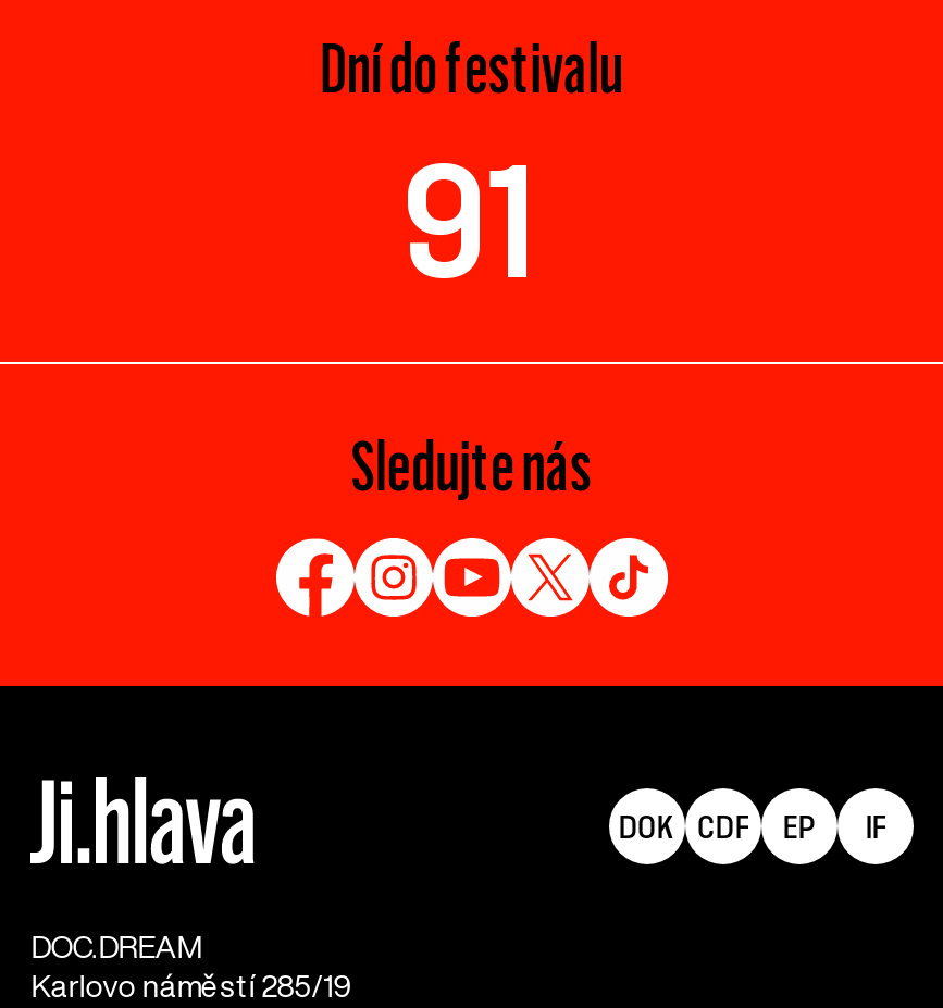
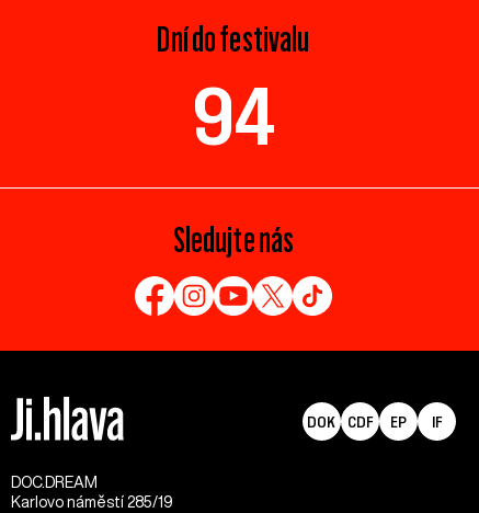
- 91
+ 94
